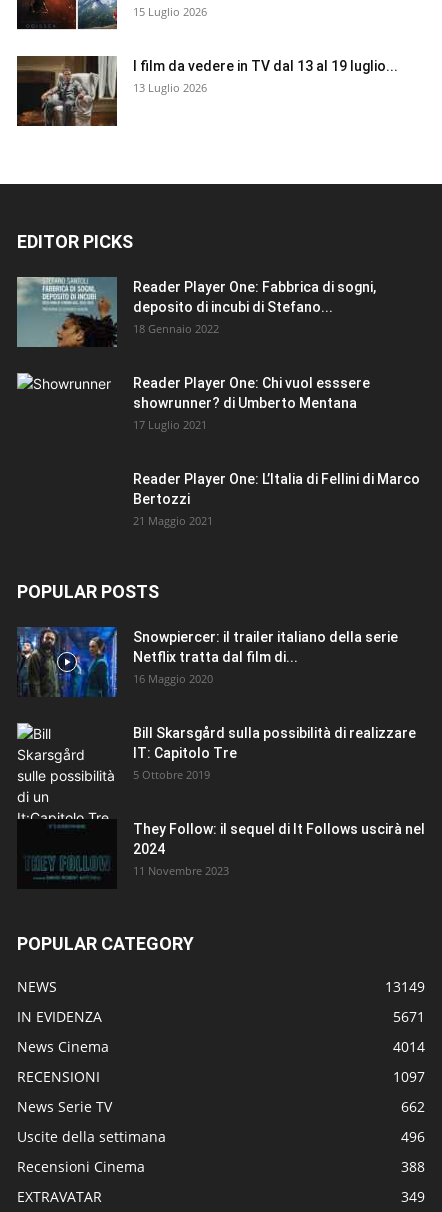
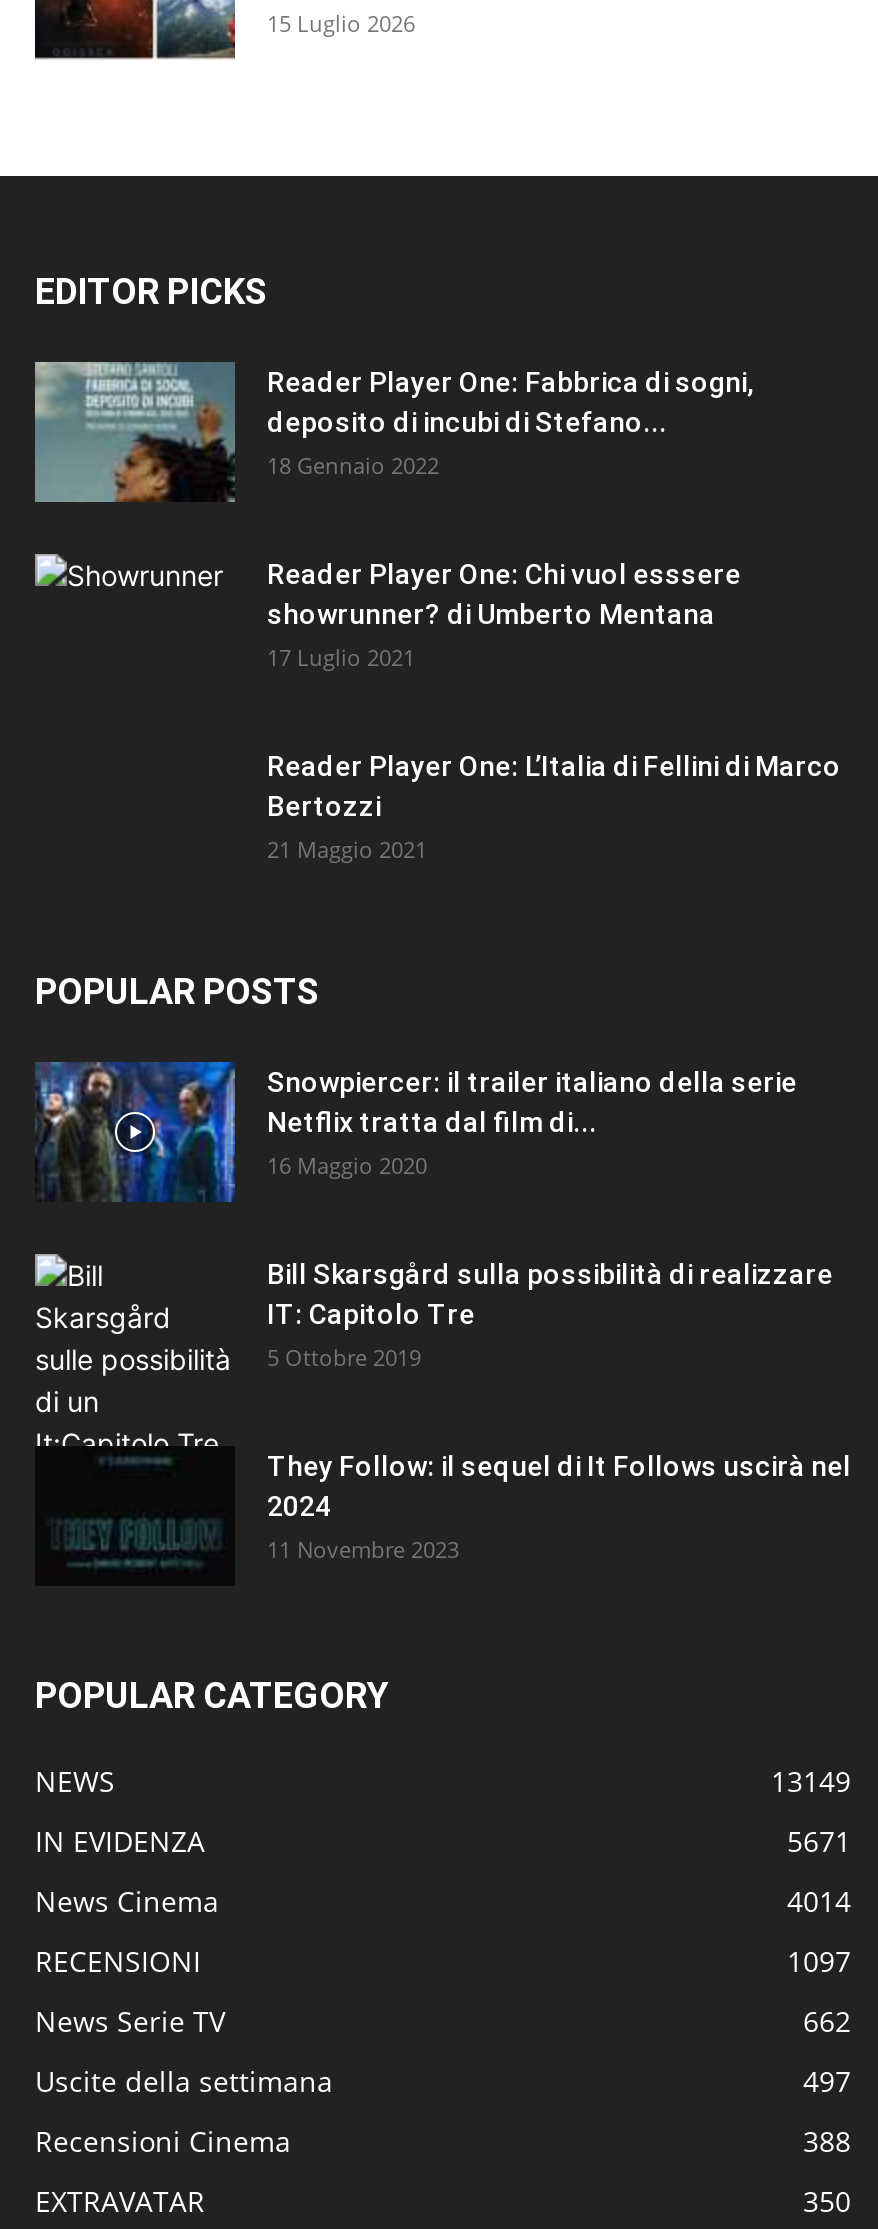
- [image]
- I film da vedere in TV dal 13 al 19 luglio...
- 13 Luglio 2026

- 496
+ 497

- 349
+ 350
